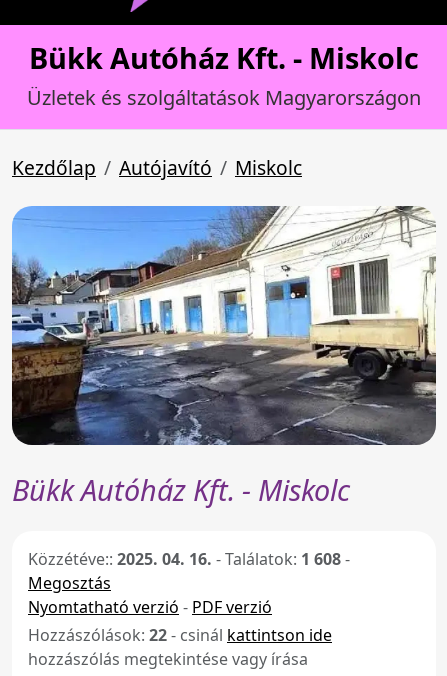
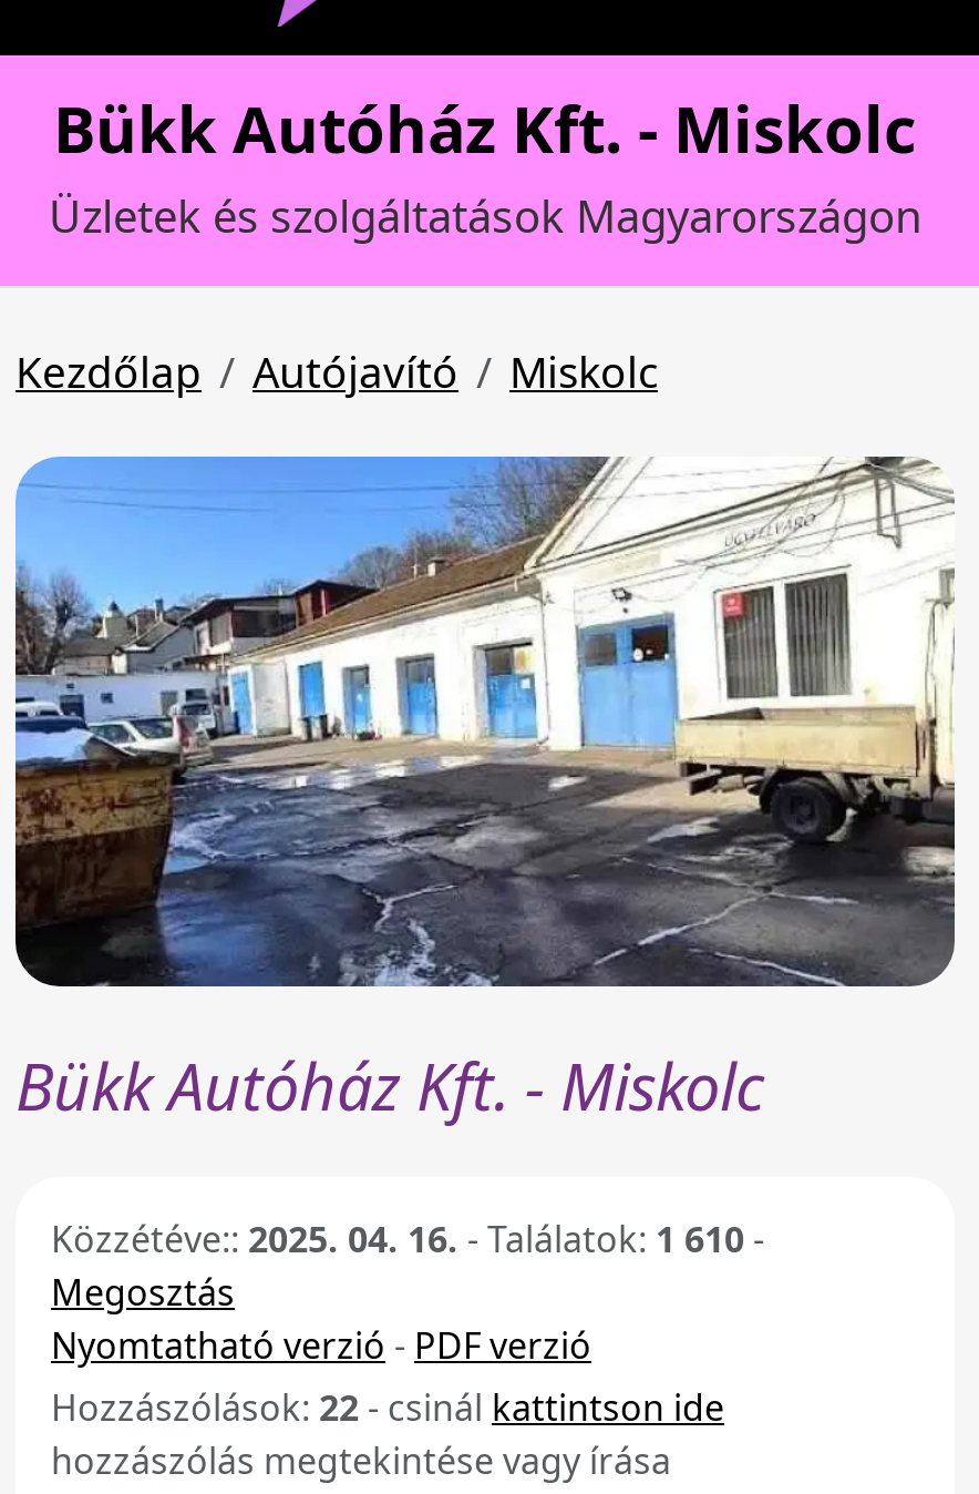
- Közzétéve:: 2025. 04. 16. - Találatok: 1 608 -
+ Közzétéve:: 2025. 04. 16. - Találatok: 1 610 -
